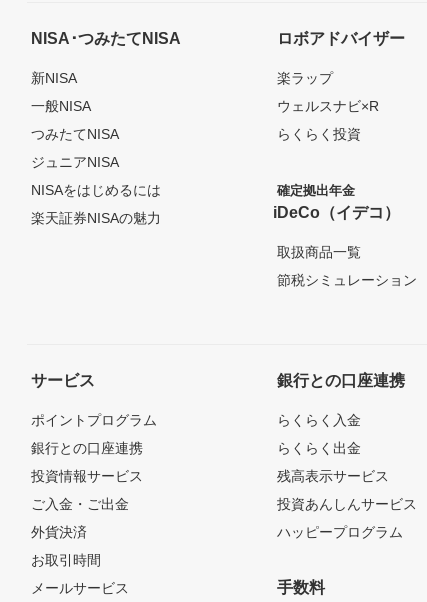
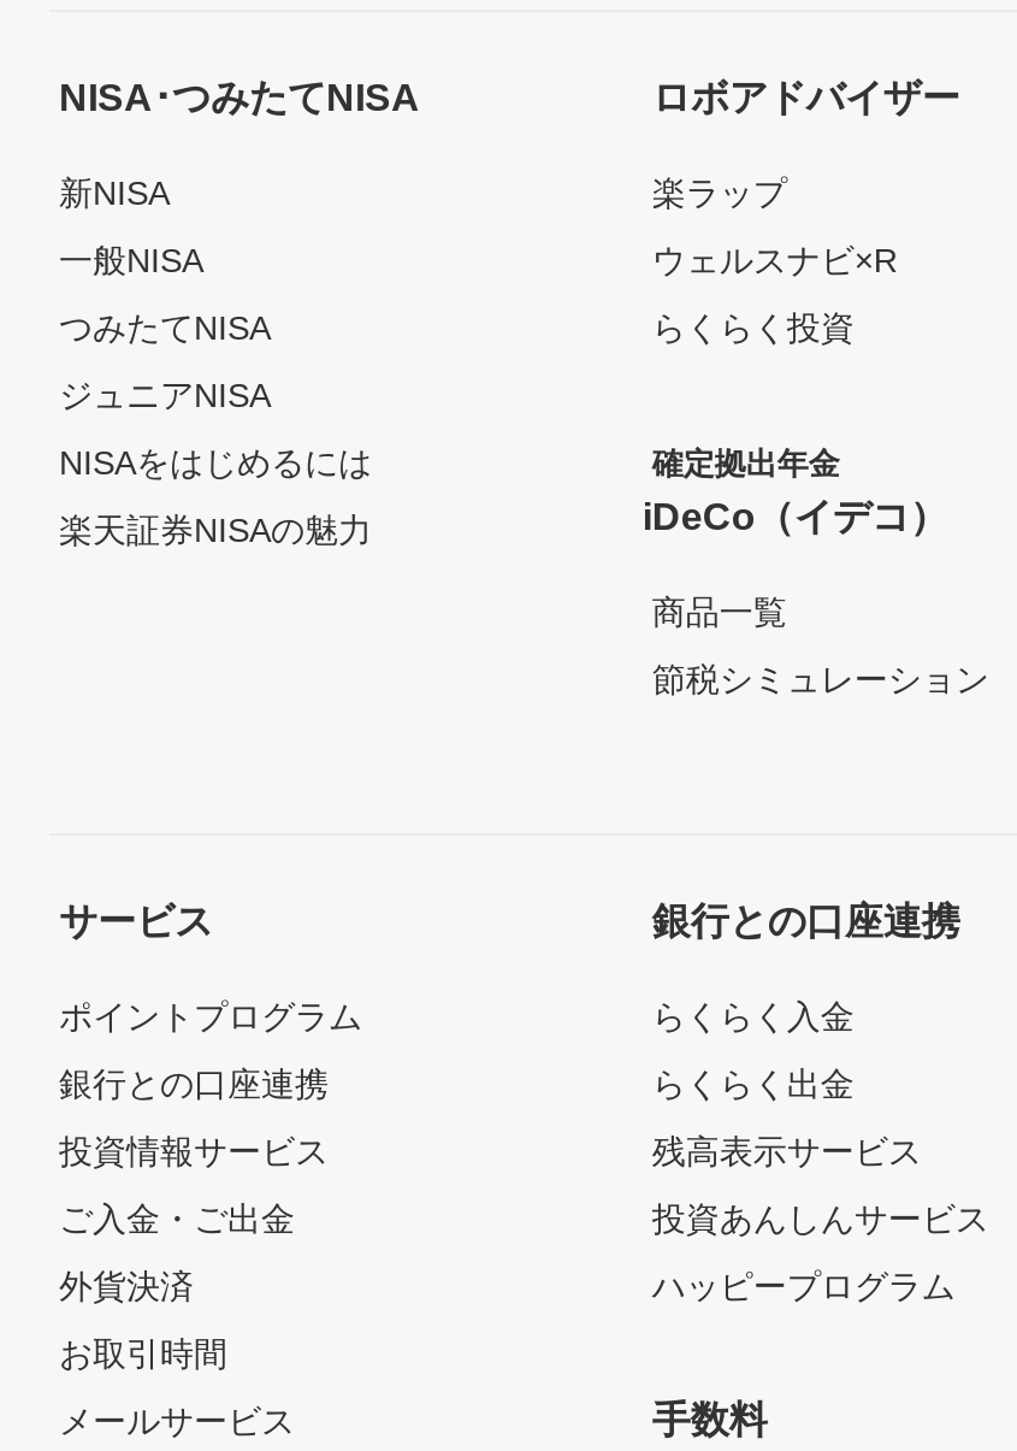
- 取扱商品一覧
+ 商品一覧
